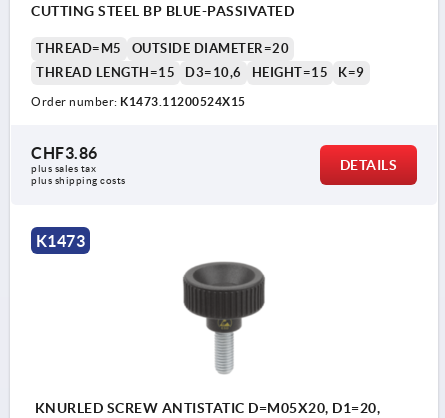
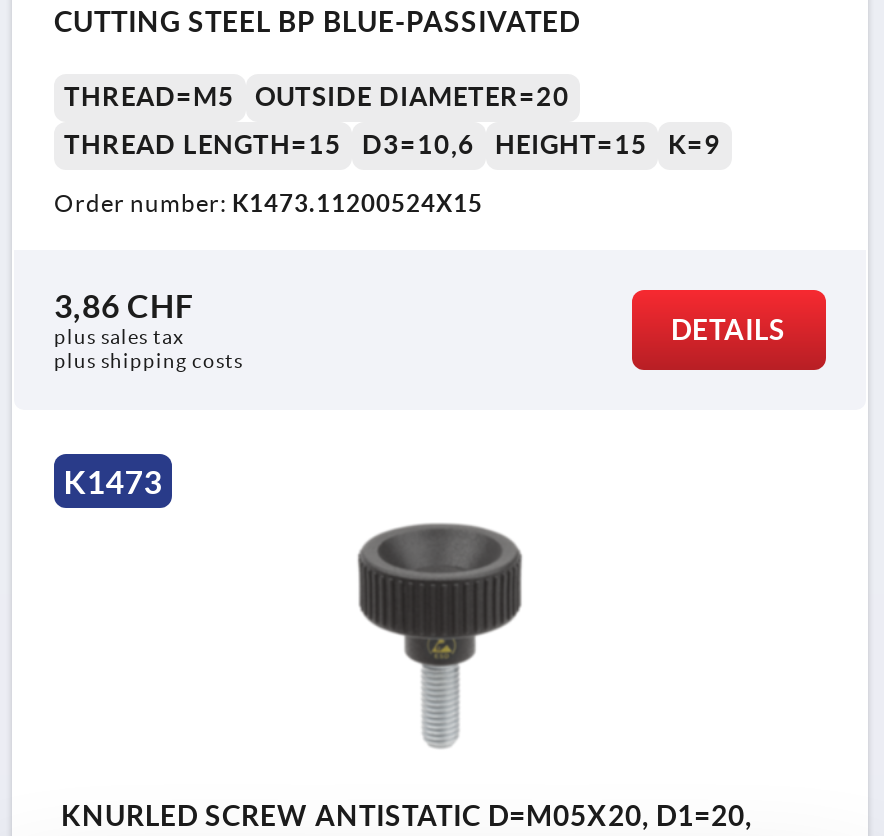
- CHF3.86
+ 3,86 CHF
